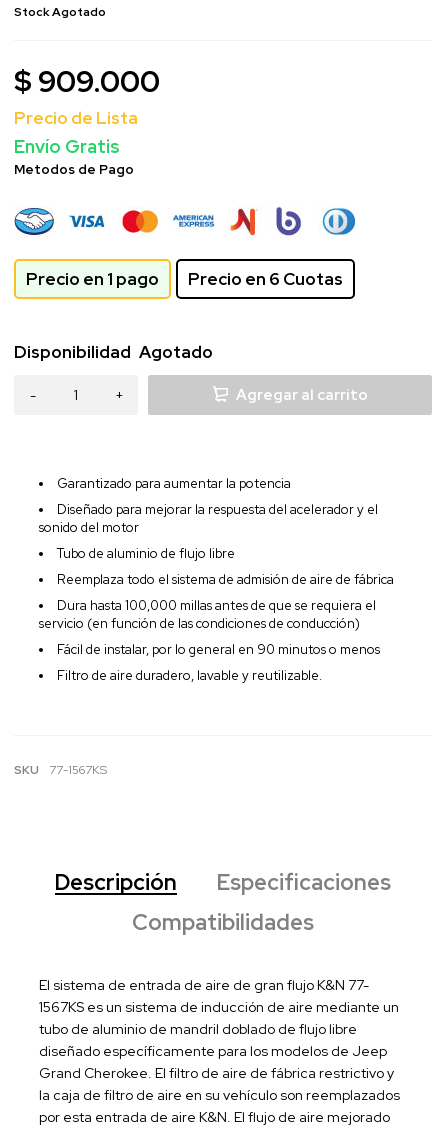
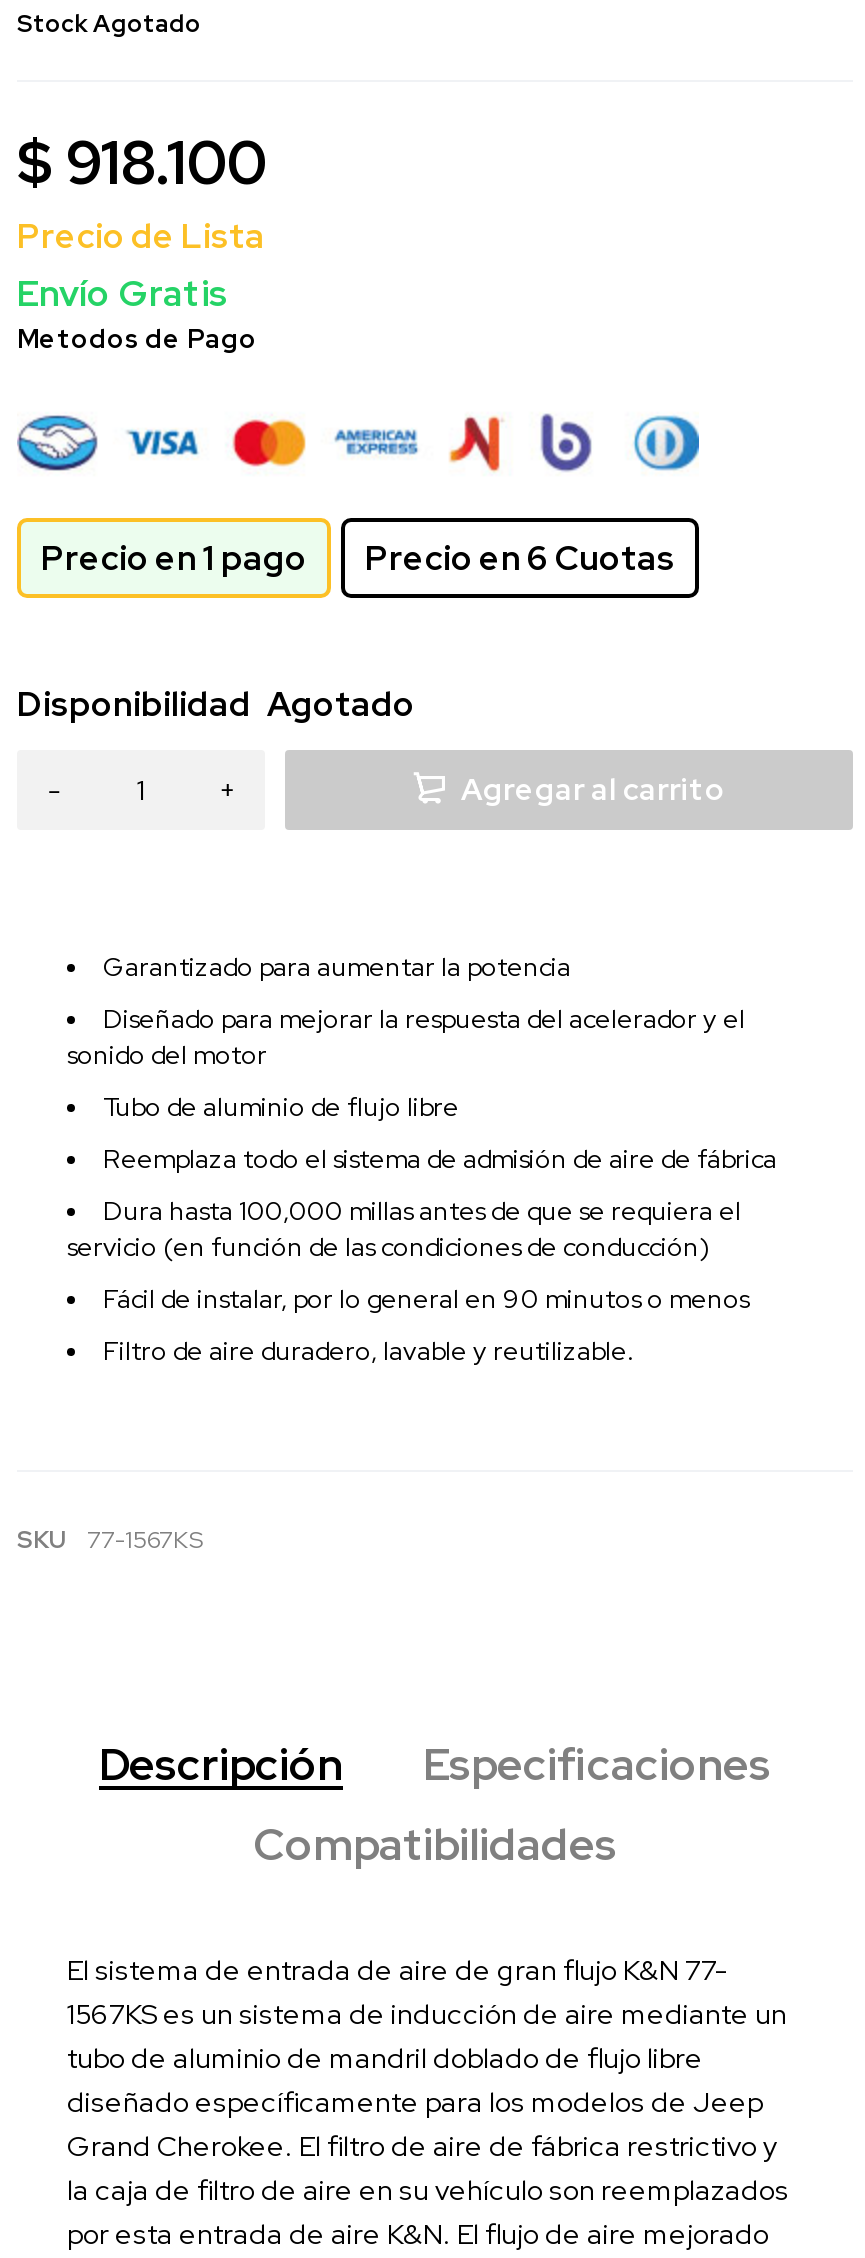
- $909.000
+ $918.100
